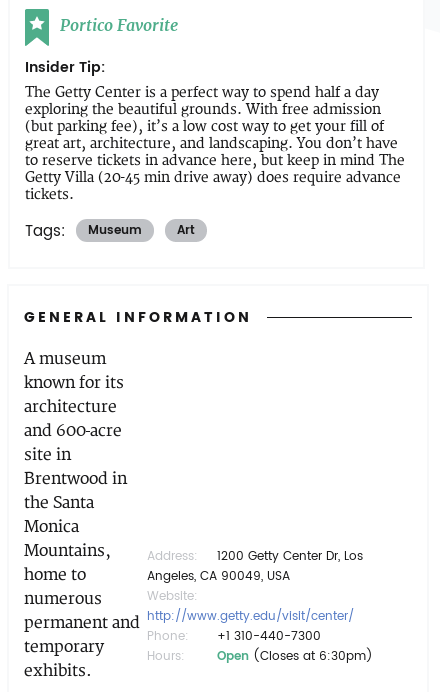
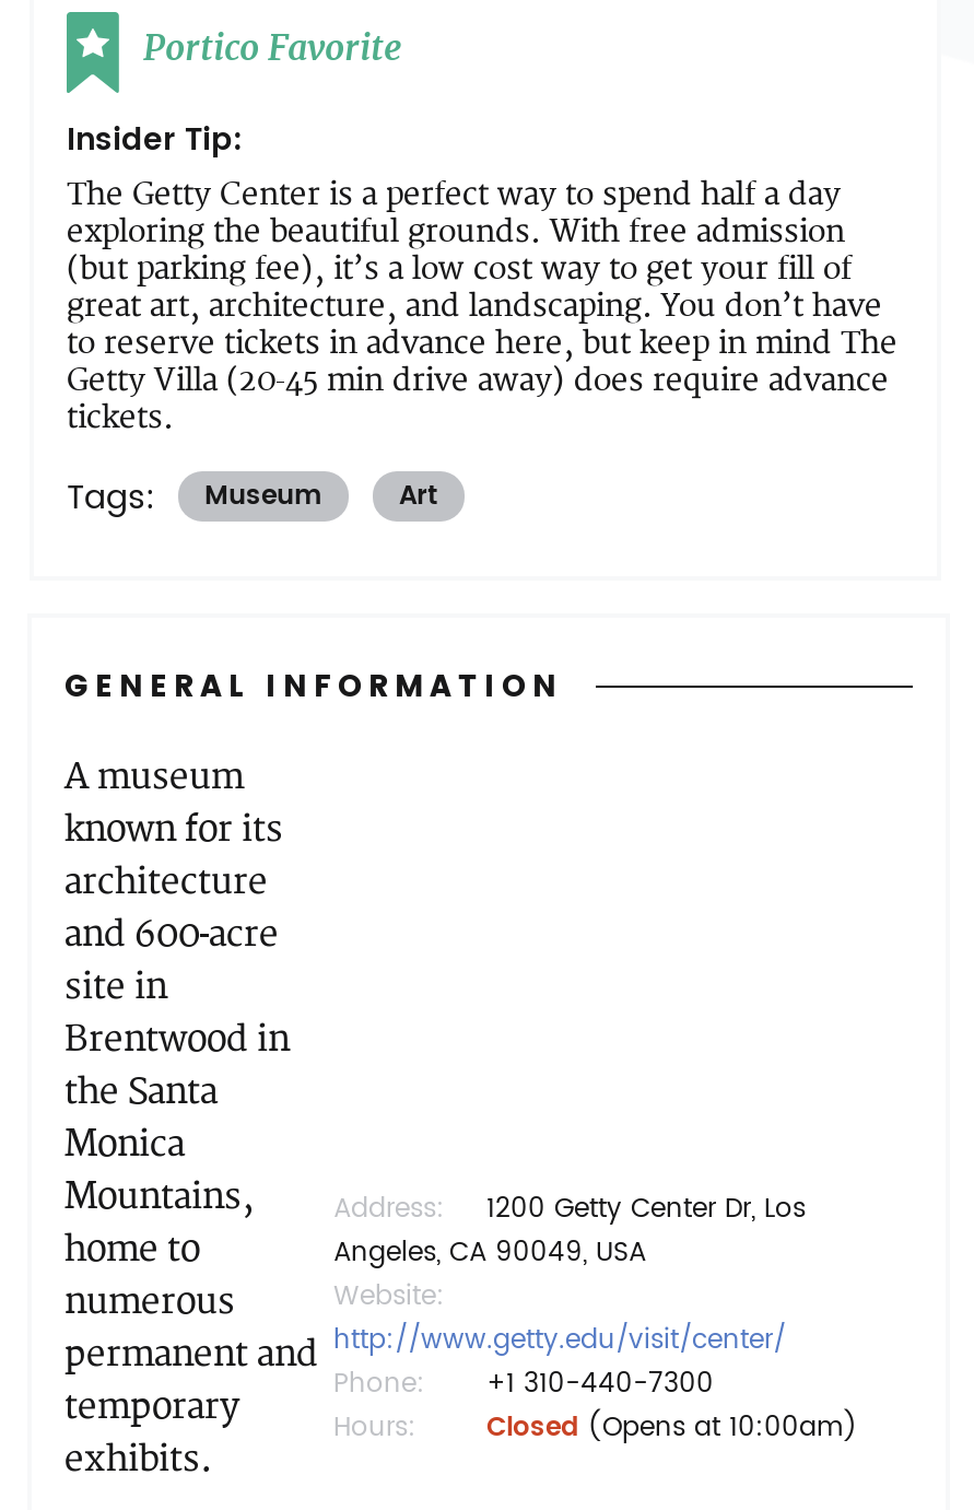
- Open (Closes at 6:30pm)
+ Closed (Opens at 10:00am)
